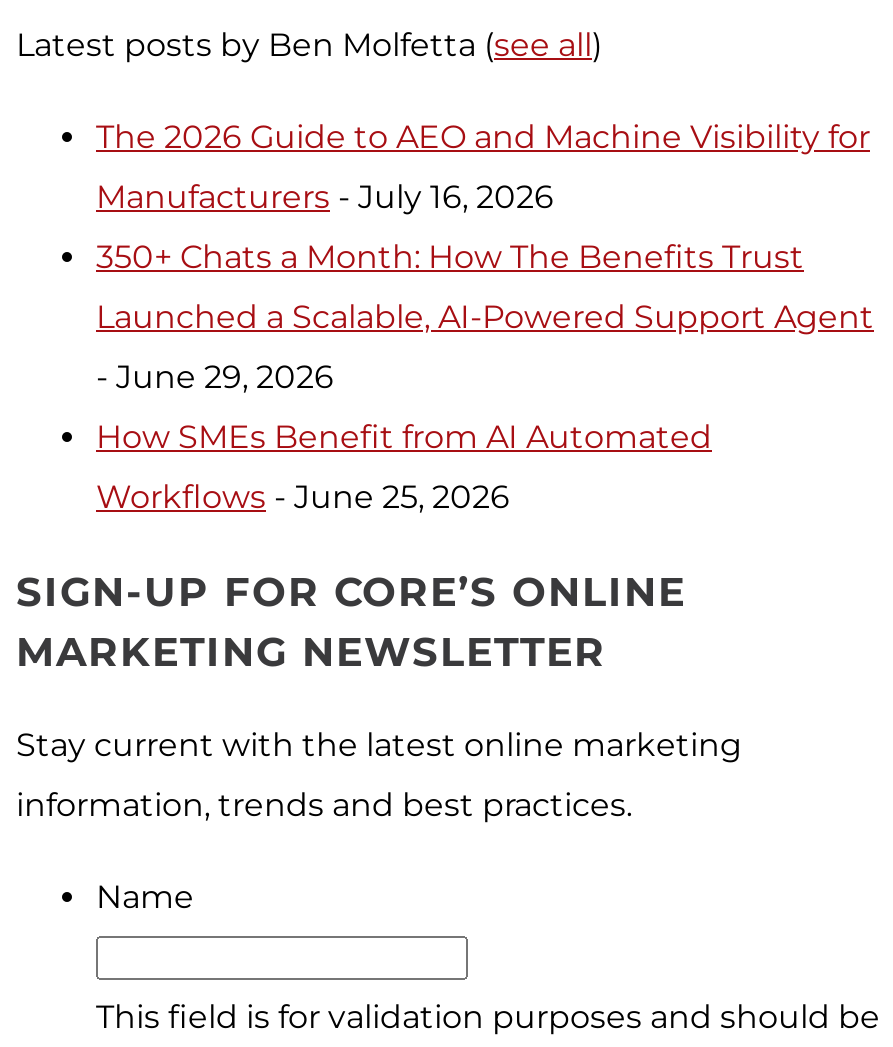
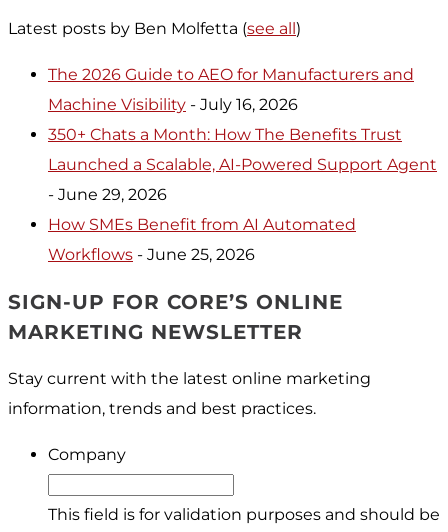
- The 2026 Guide to AEO and Machine Visibility for
+ The 2026 Guide to AEO for Manufacturers and

- Manufacturers - July 16, 2026
+ Machine Visibility - July 16, 2026

- Name
+ Company
